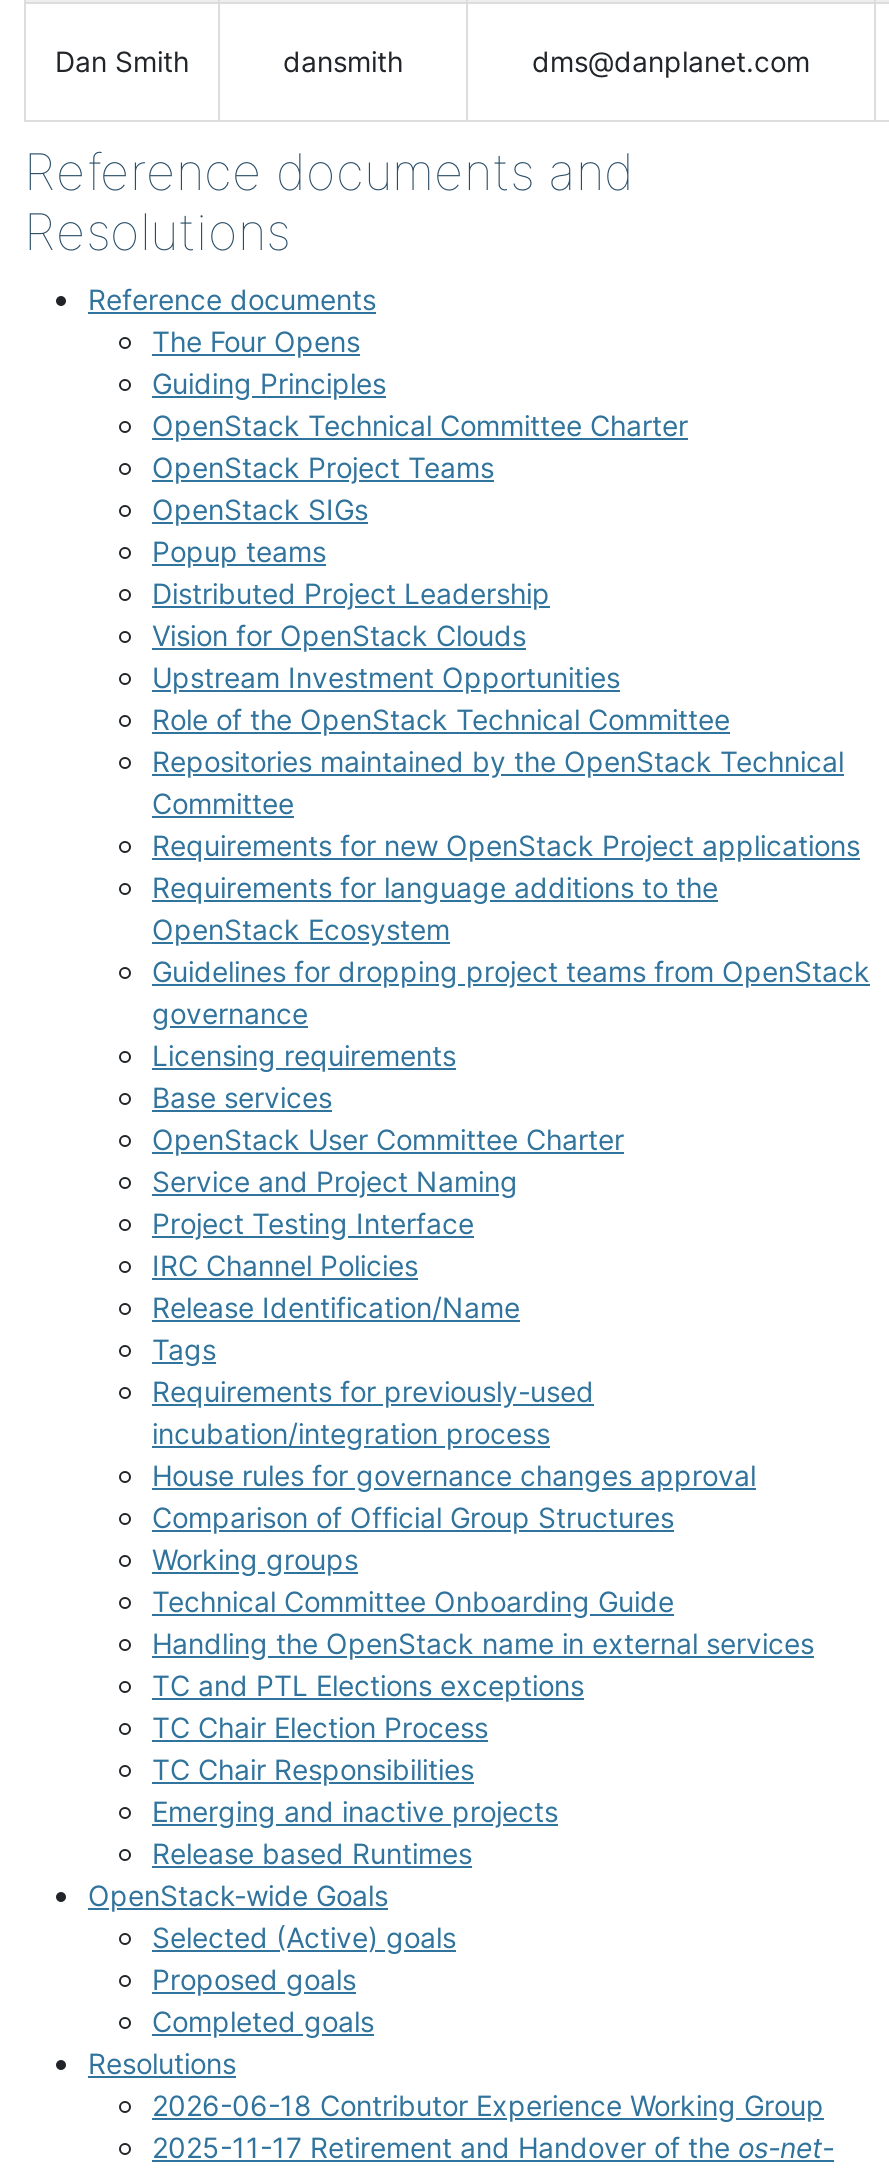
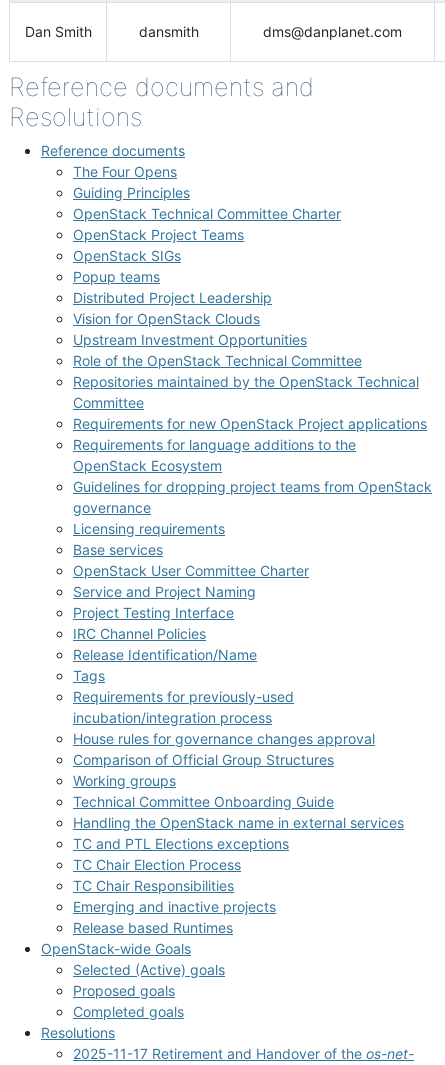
- 2026-06-18 Contributor Experience Working Group
